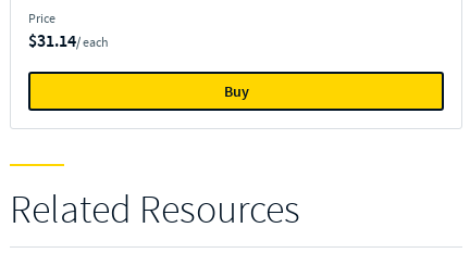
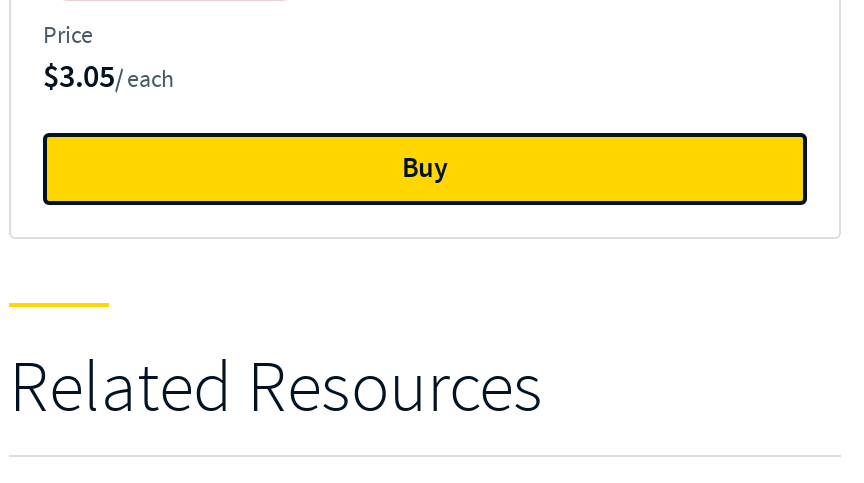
- $31.14/ each
+ $3.05/ each
